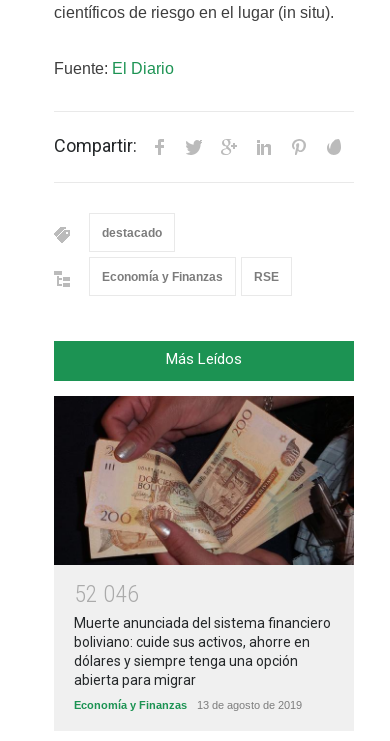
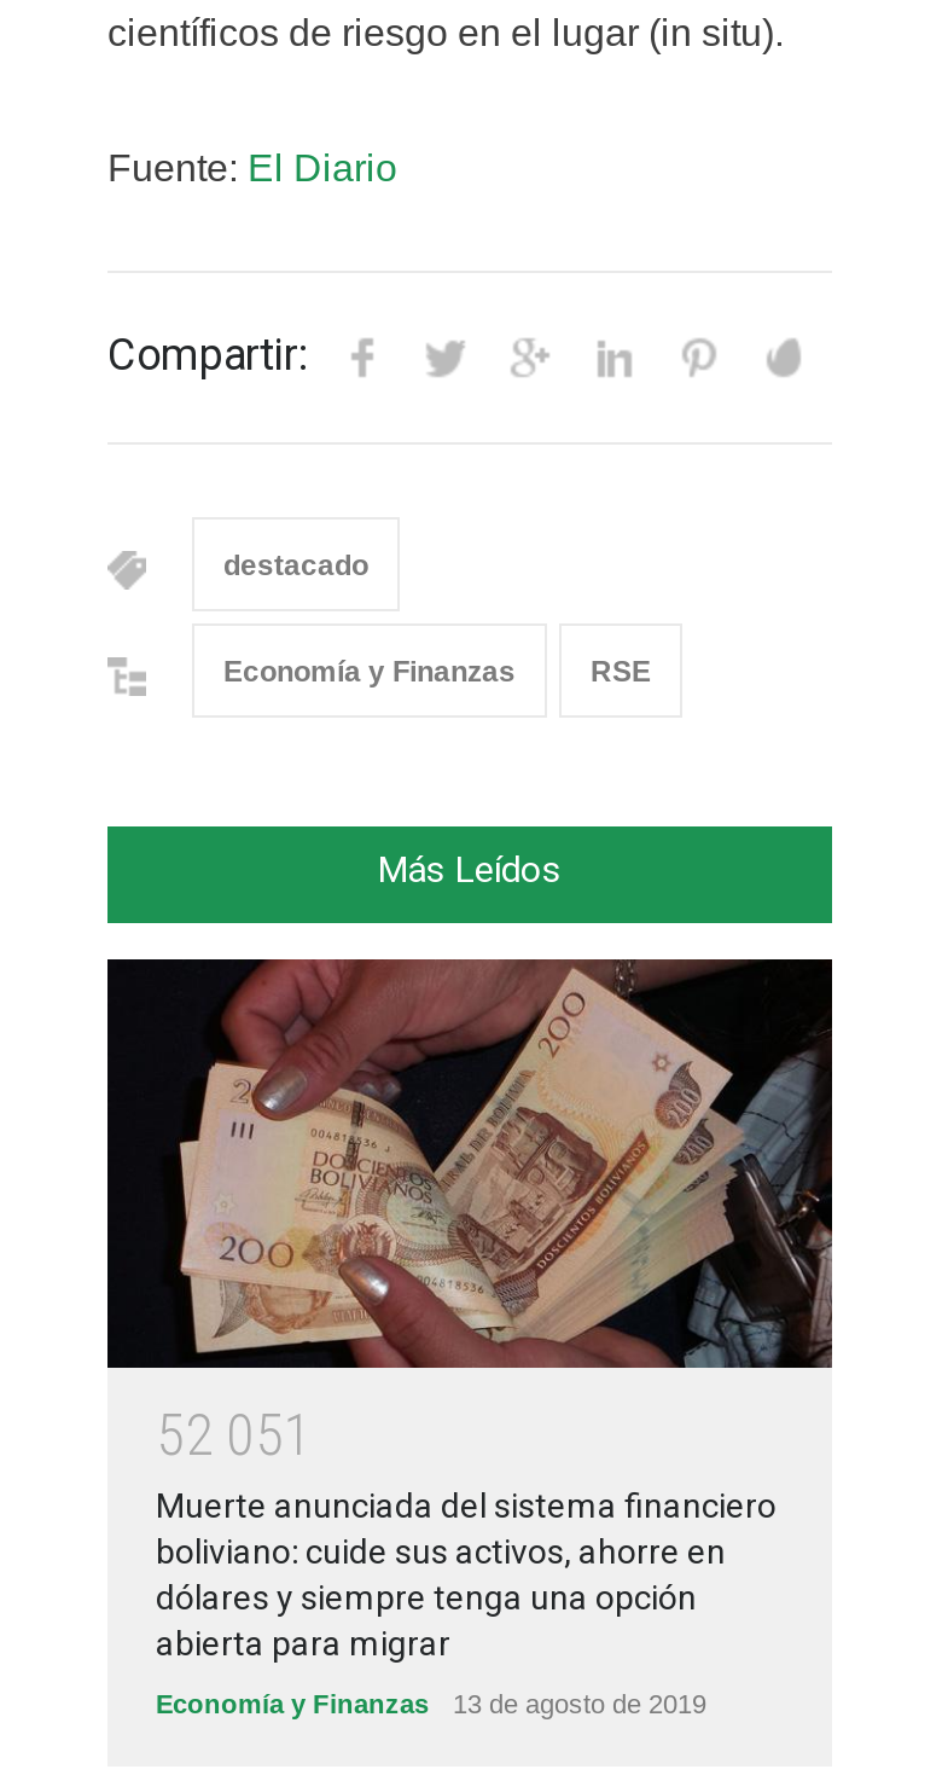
- 52 046
+ 52 051
